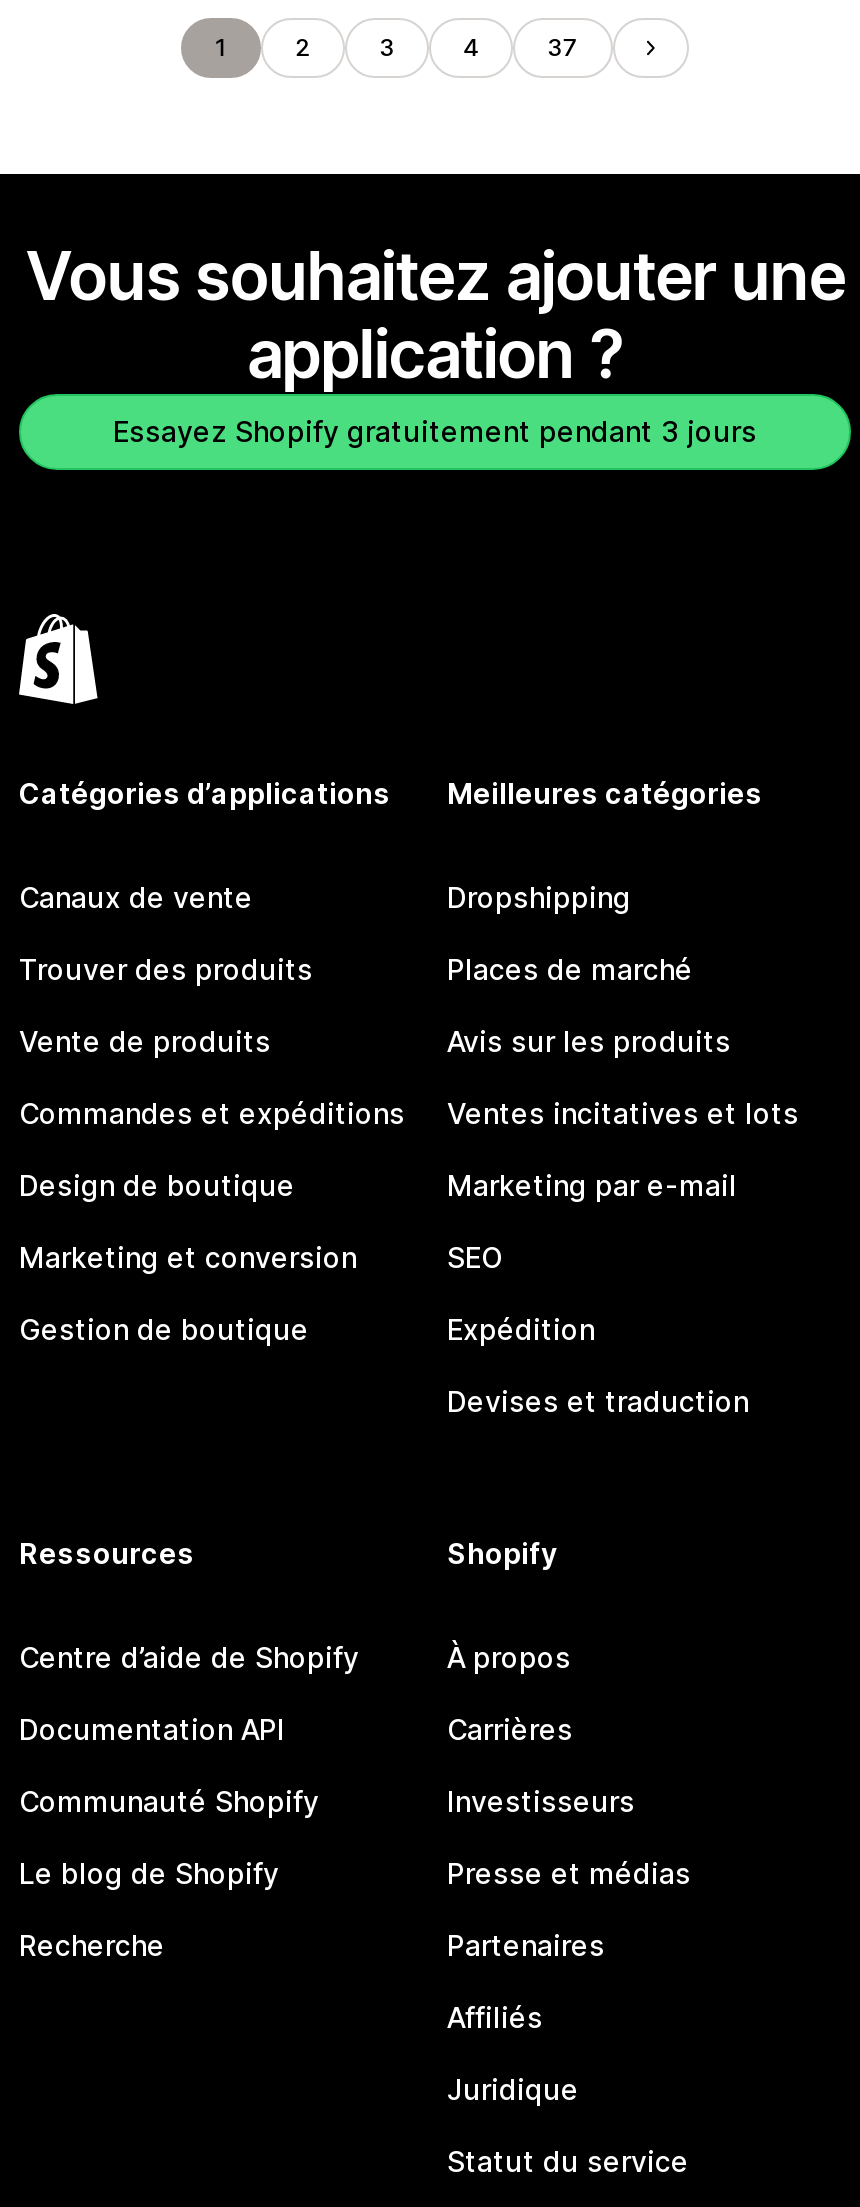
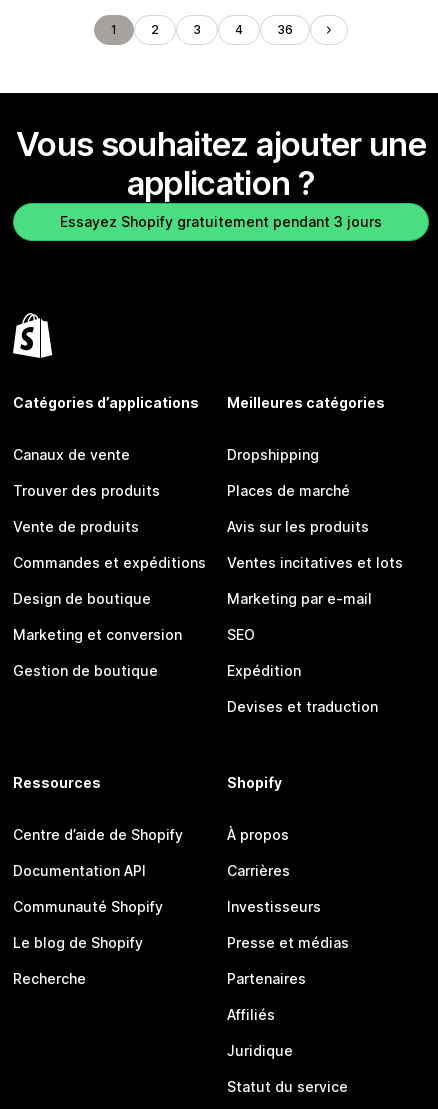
- 37
+ 36
